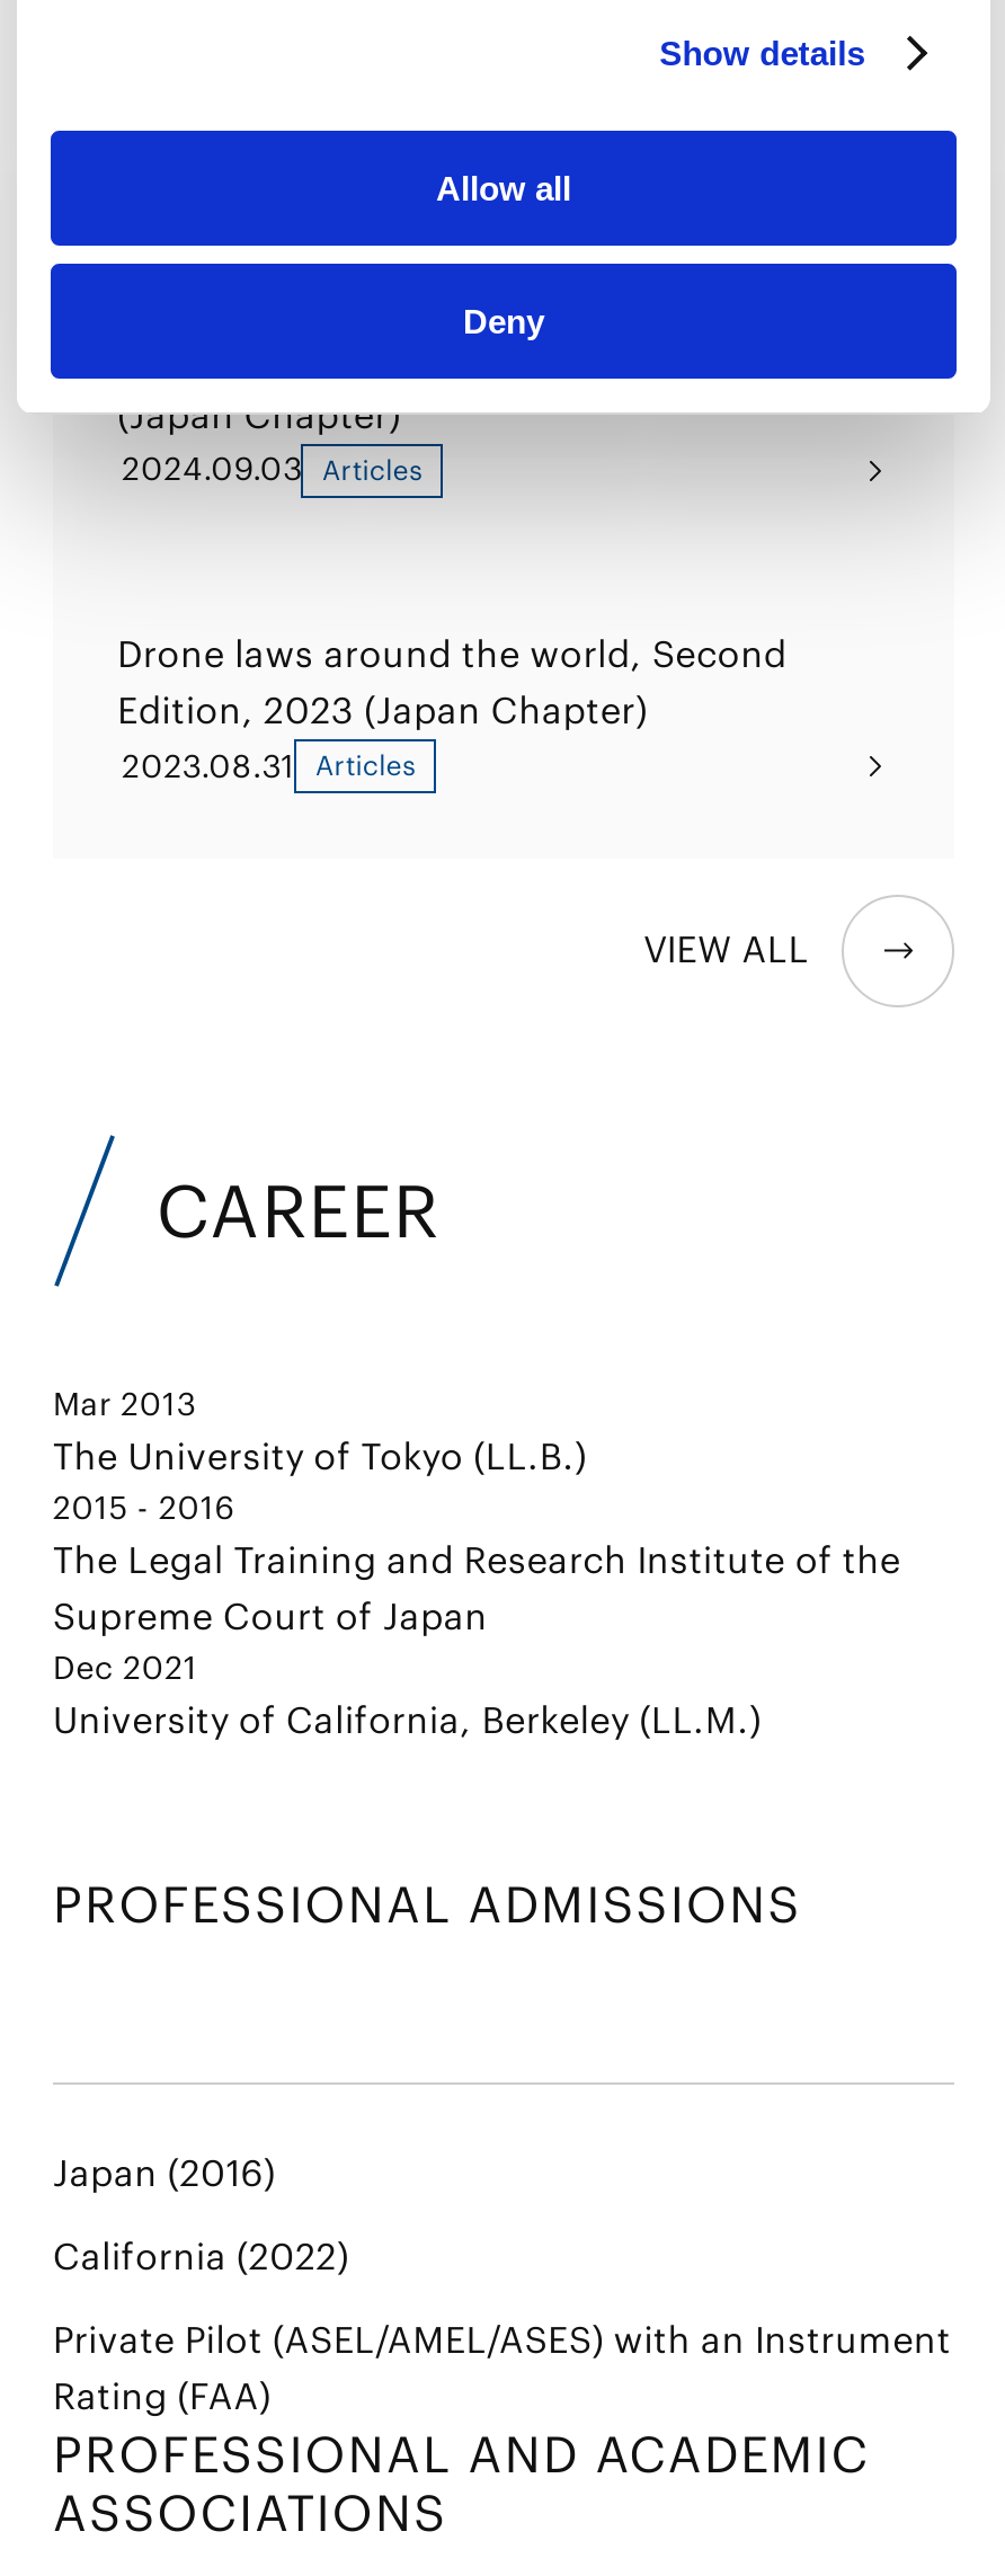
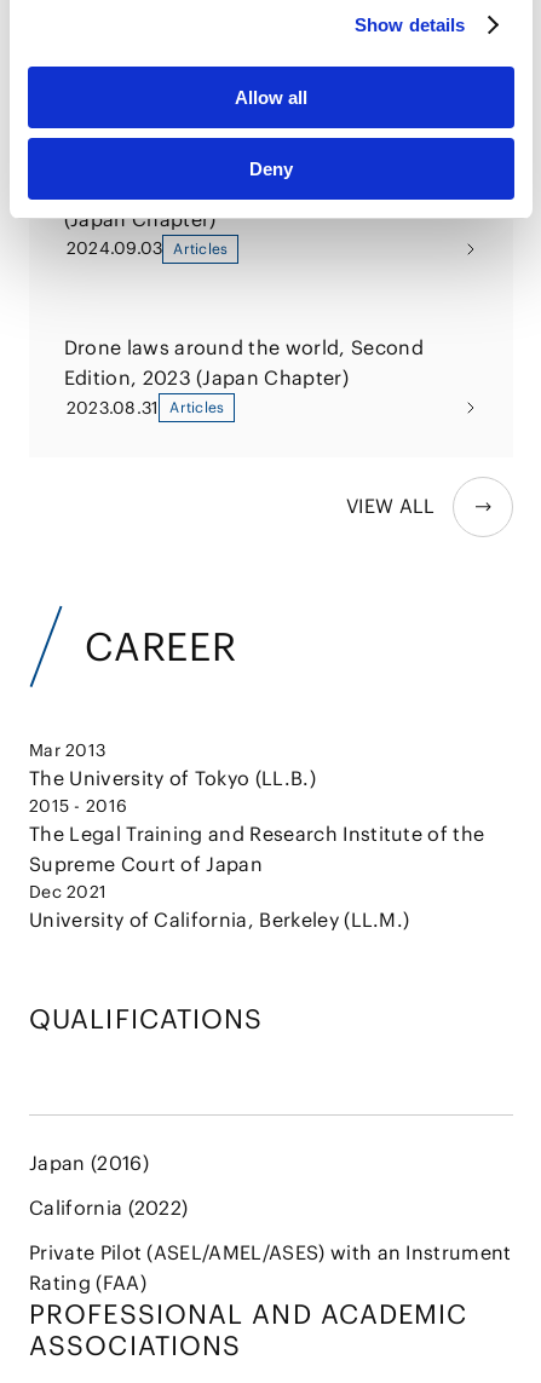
- PROFESSIONAL ADMISSIONS
+ QUALIFICATIONS
